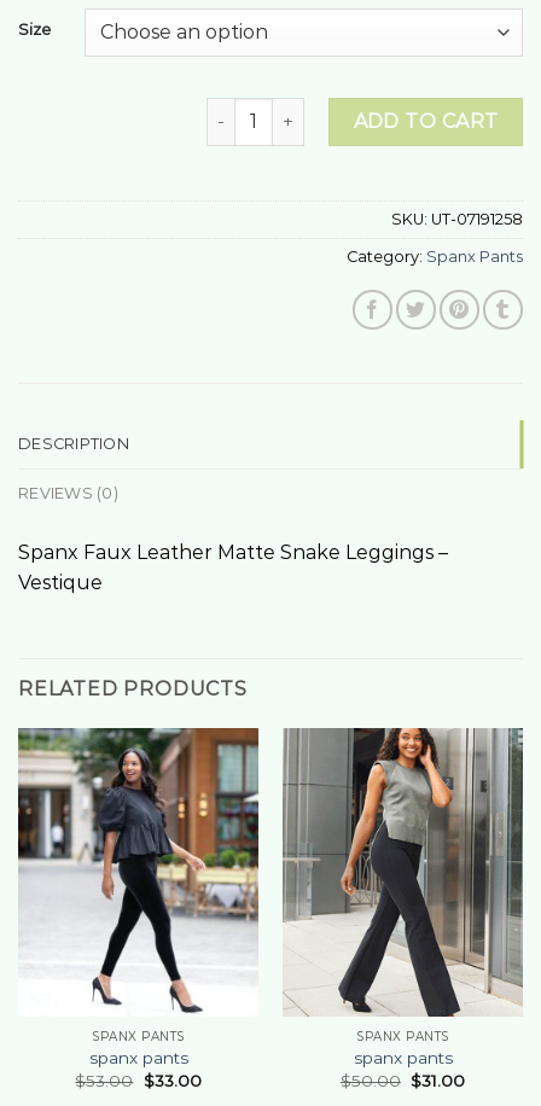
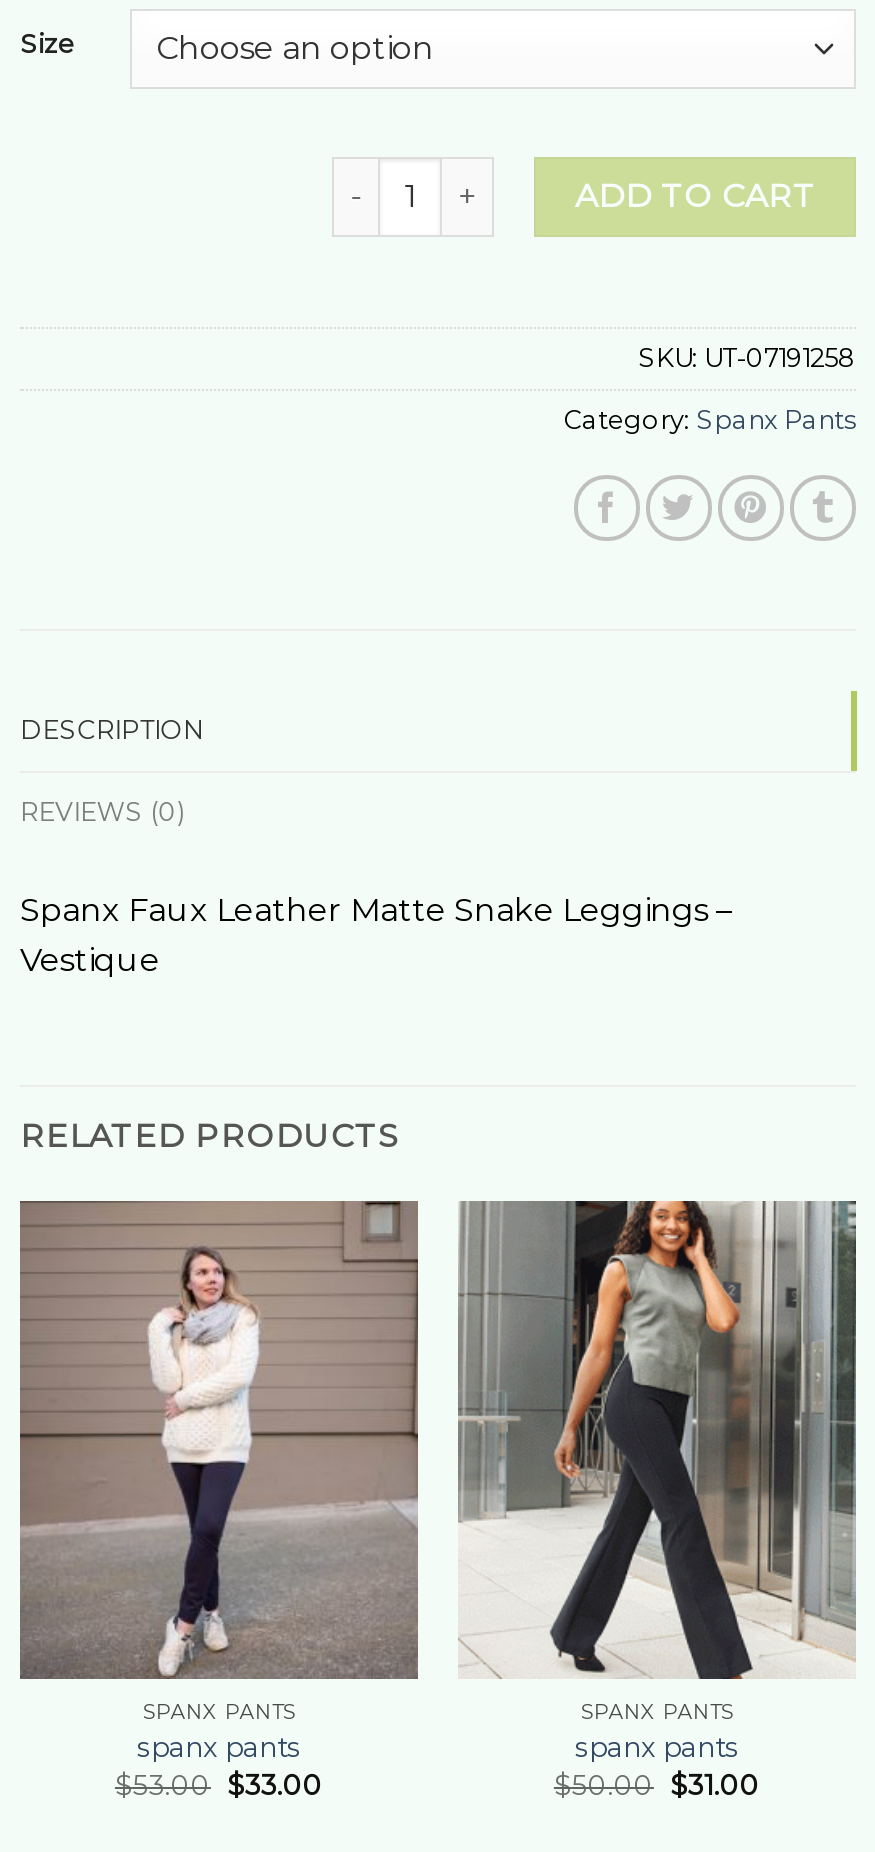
- [image]
+ [image]
